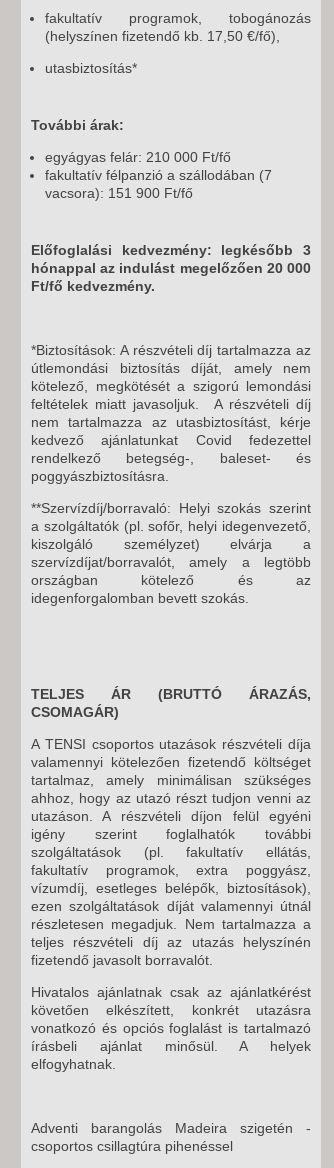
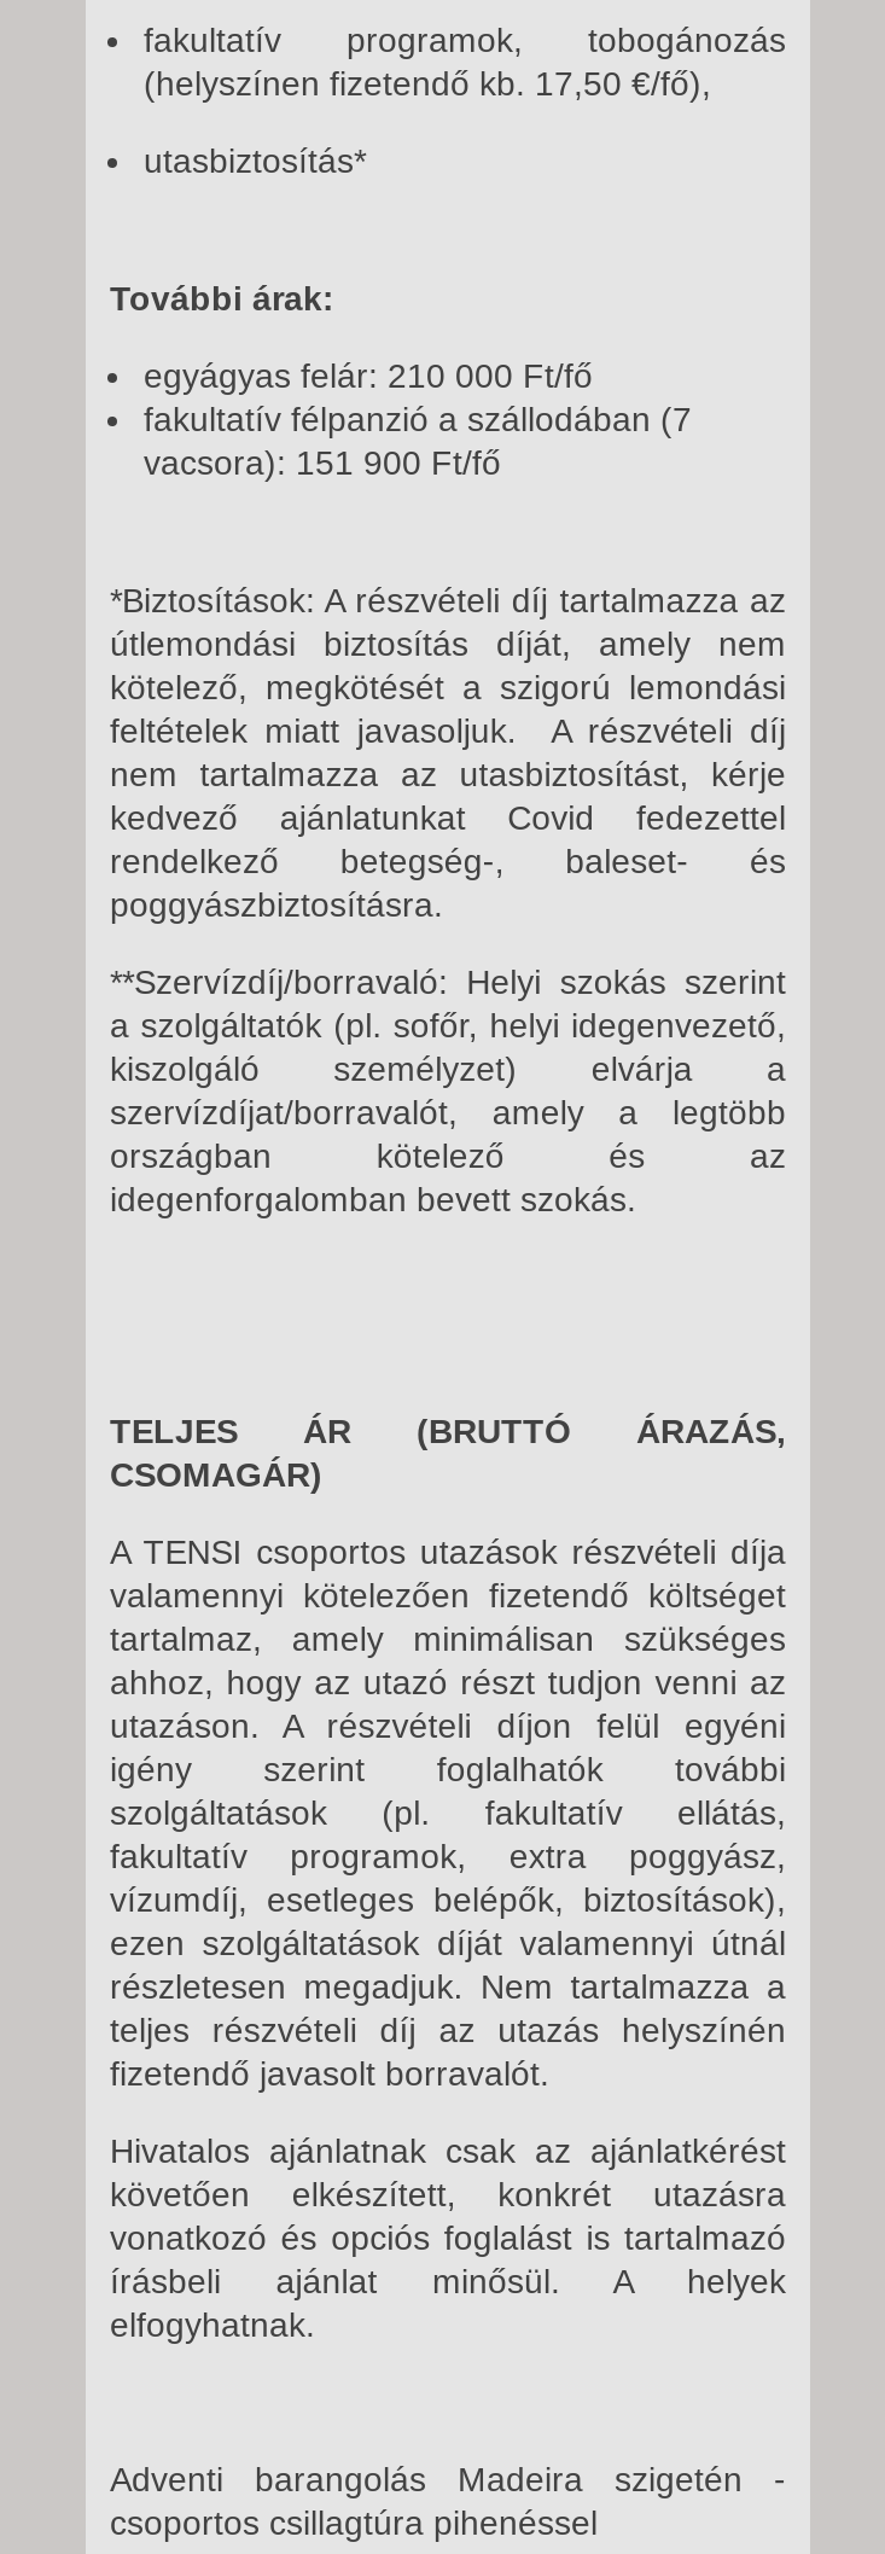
- Előfoglalási kedvezmény: legkésőbb 3
- hónappal az indulást megelőzően 20 000
- Ft/fő kedvezmény.
